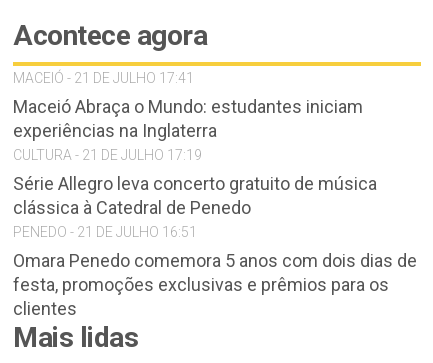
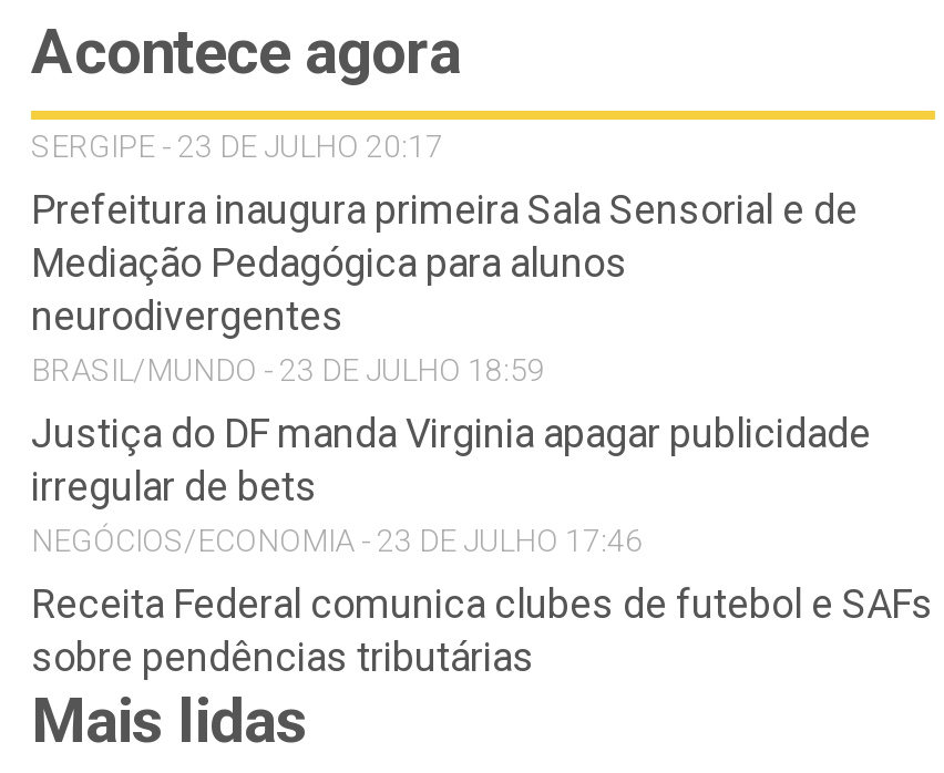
- MACEIÓ - 21 DE JULHO 17:41
+ SERGIPE - 23 DE JULHO 20:17

- Maceió Abraça o Mundo: estudantes iniciam
- experiências na Inglaterra
- CULTURA - 21 DE JULHO 17:19
+ Prefeitura inaugura primeira Sala Sensorial e de
+ Mediação Pedagógica para alunos
+ neurodivergentes
+ BRASIL/MUNDO - 23 DE JULHO 18:59

- Série Allegro leva concerto gratuito de música
- clássica à Catedral de Penedo
- PENEDO - 21 DE JULHO 16:51
+ Justiça do DF manda Virginia apagar publicidade
+ irregular de bets
+ NEGÓCIOS/ECONOMIA - 23 DE JULHO 17:46

- Omara Penedo comemora 5 anos com dois dias de
- festa, promoções exclusivas e prêmios para os
- clientes
+ Receita Federal comunica clubes de futebol e SAFs
+ sobre pendências tributárias
